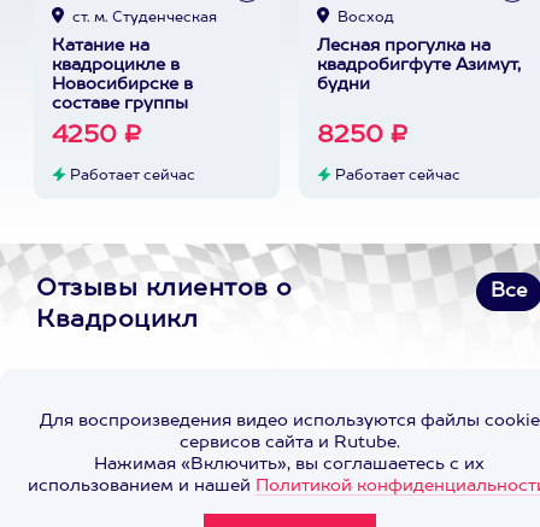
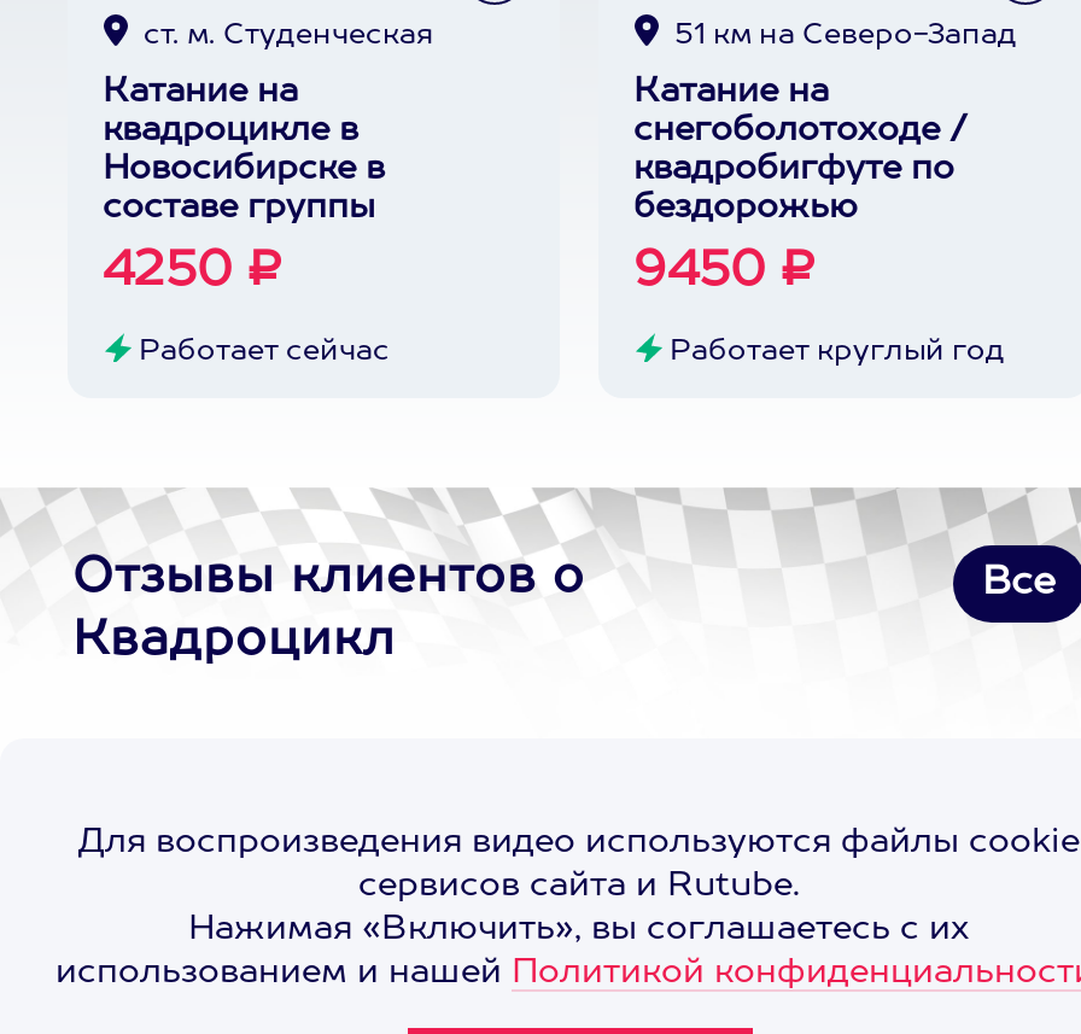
- Восход
+ 51 км на Северо-Запад

- Лесная прогулка на
- квадробигфуте Азимут,
- будни
+ Катание на
+ снегоболотоходе /
+ квадробигфуте по
+ бездорожью

- 8250 ₽
+ 9450 ₽

- Работает сейчас
+ Работает круглый год
